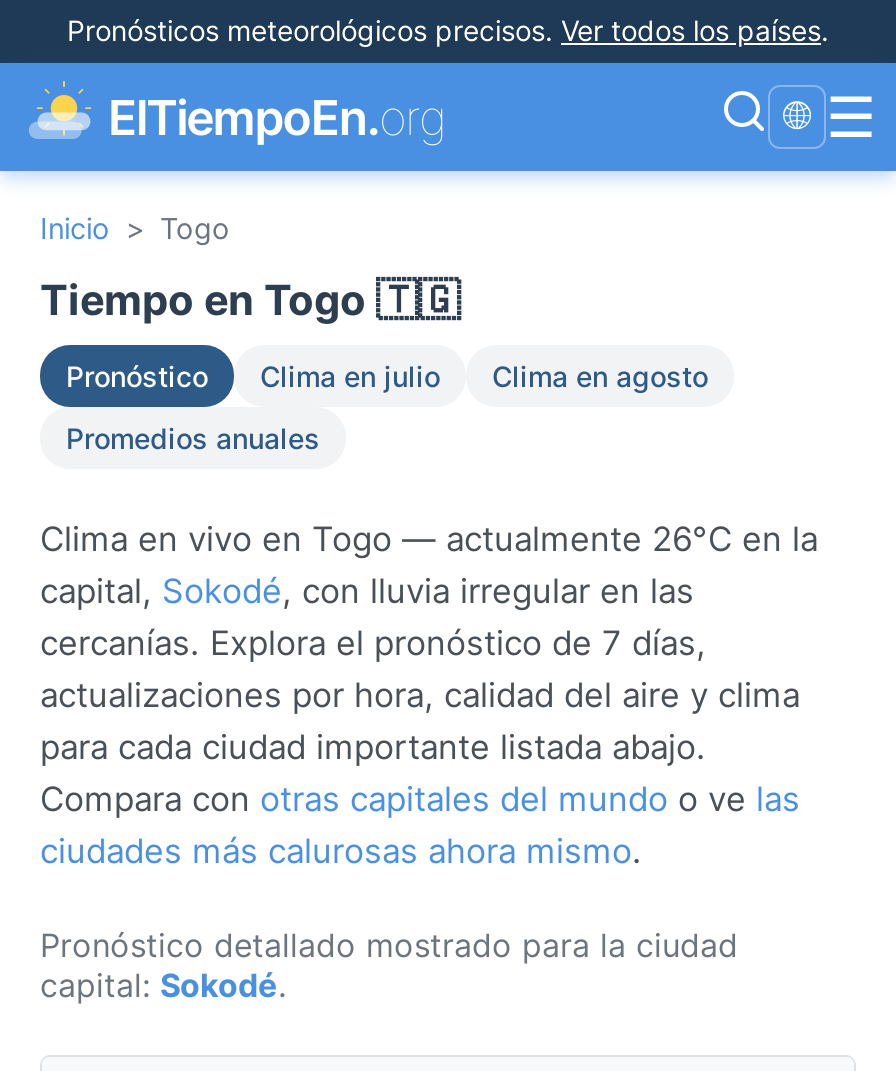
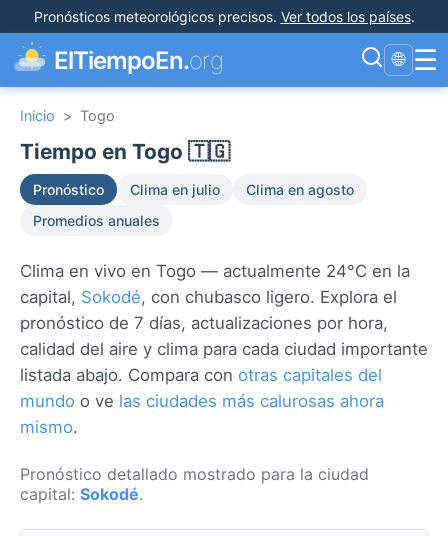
- Clima en vivo en Togo — actualmente 26°C en la
- capital, Sokodé, con lluvia irregular en las
- cercanías. Explora el pronóstico de 7 días,
- actualizaciones por hora, calidad del aire y clima
- para cada ciudad importante listada abajo.
- Compara con otras capitales del mundo o ve las
- ciudades más calurosas ahora mismo.
+ Clima en vivo en Togo — actualmente 24°C en la
+ capital, Sokodé, con chubasco ligero. Explora el
+ pronóstico de 7 días, actualizaciones por hora,
+ calidad del aire y clima para cada ciudad importante
+ listada abajo. Compara con otras capitales del
+ mundo o ve las ciudades más calurosas ahora
+ mismo.
